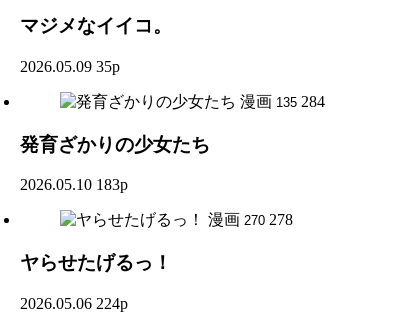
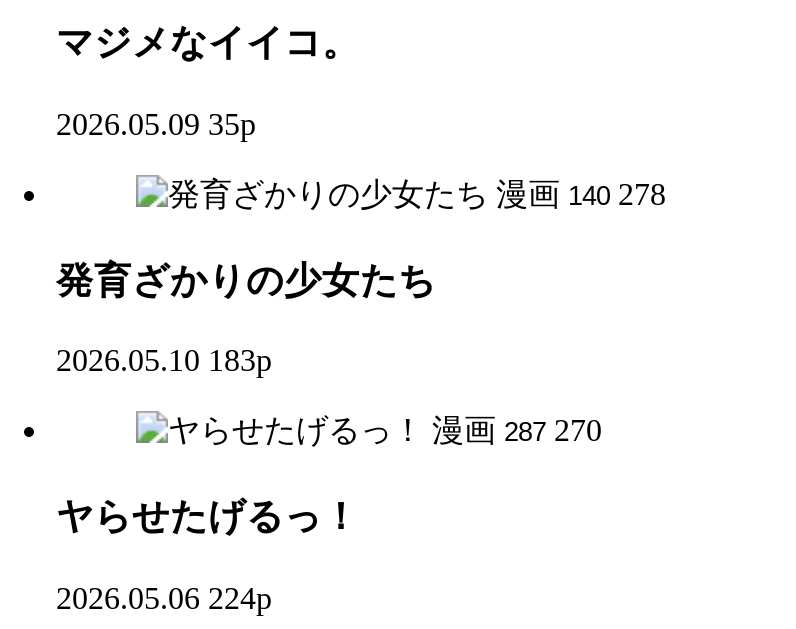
- 漫画 135 284
+ 漫画 140 278

- 漫画 270 278
+ 漫画 287 270
